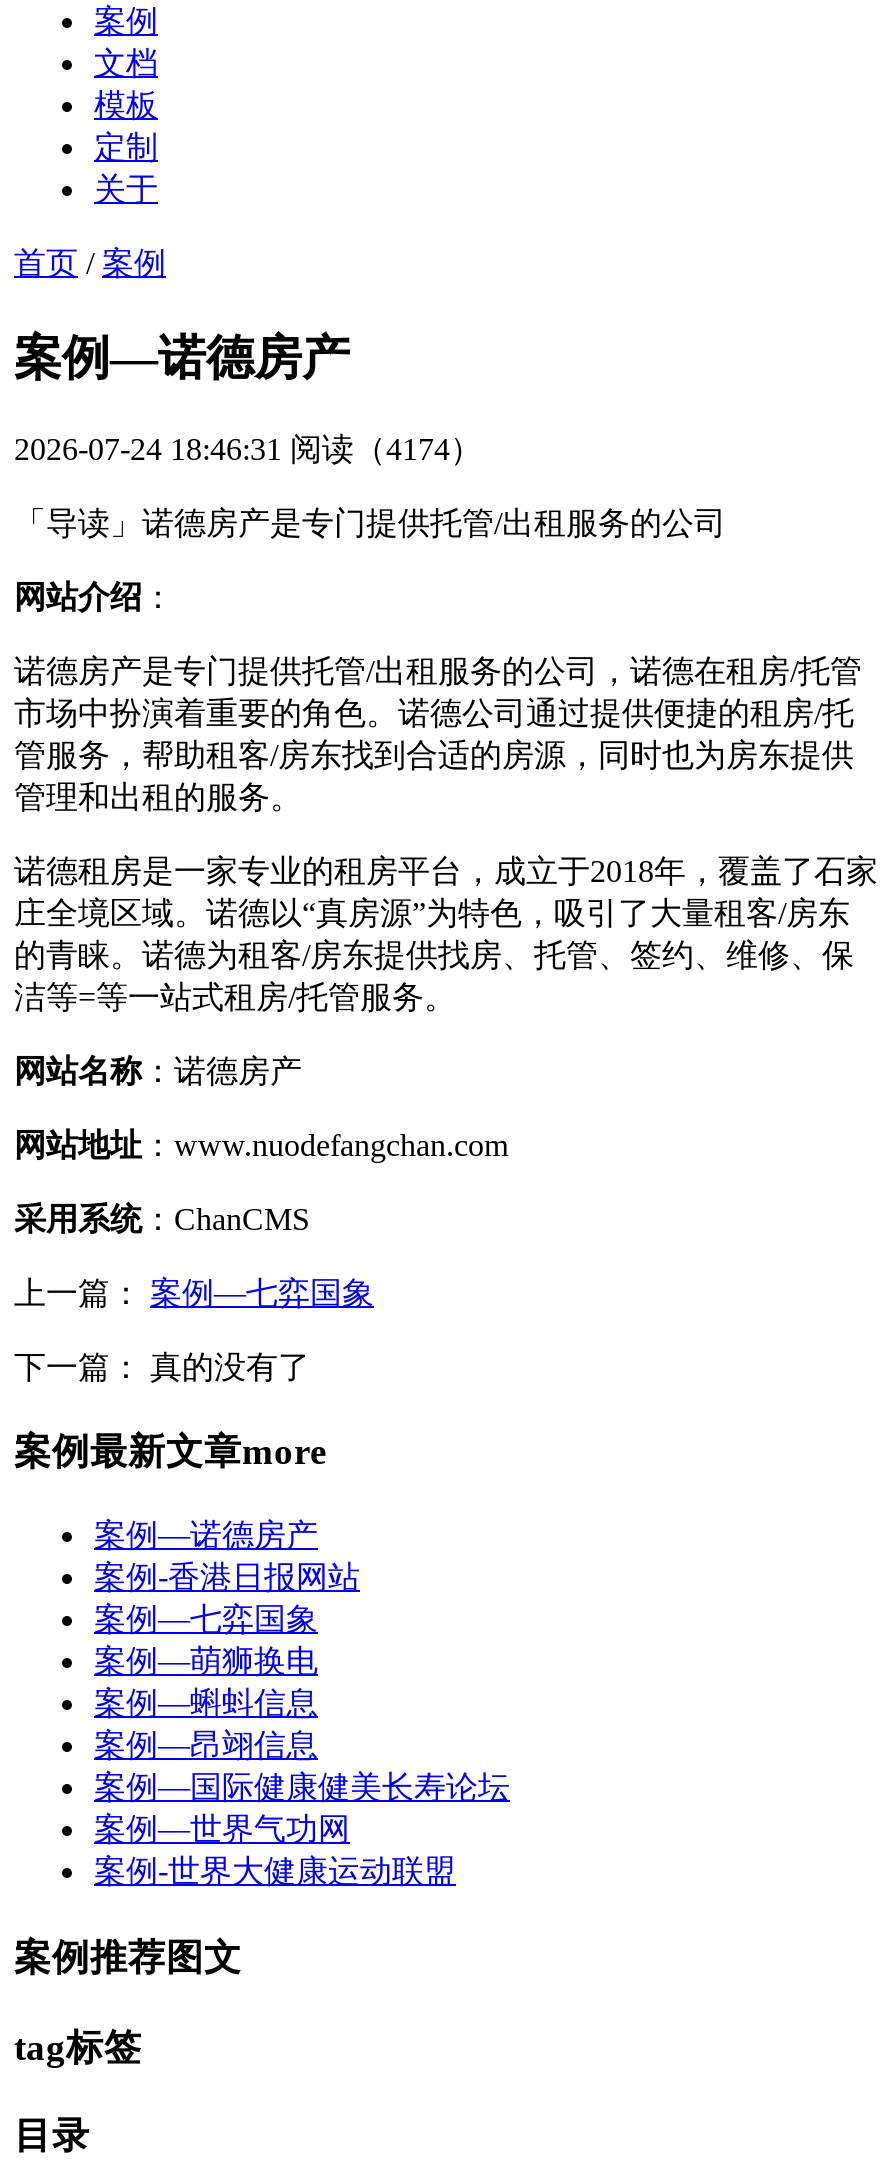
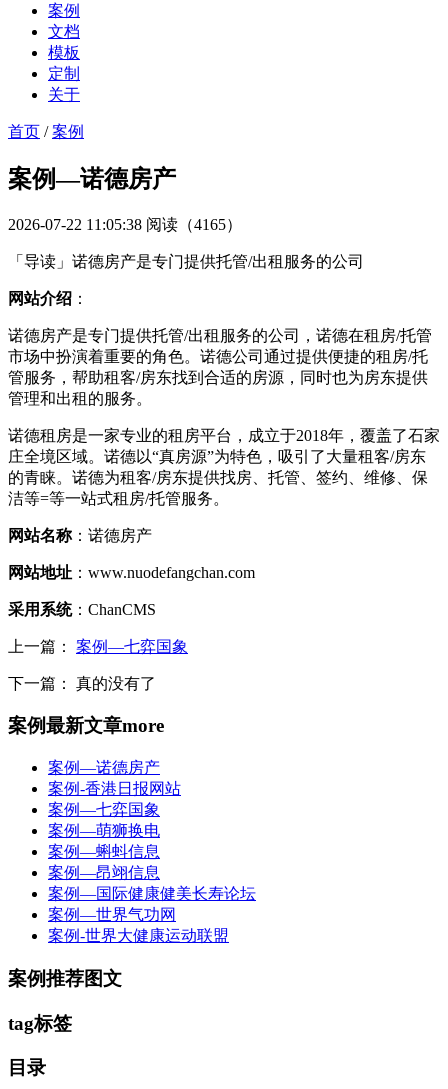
- 2026-07-24 18:46:31阅读（4174）
+ 2026-07-22 11:05:38阅读（4165）
